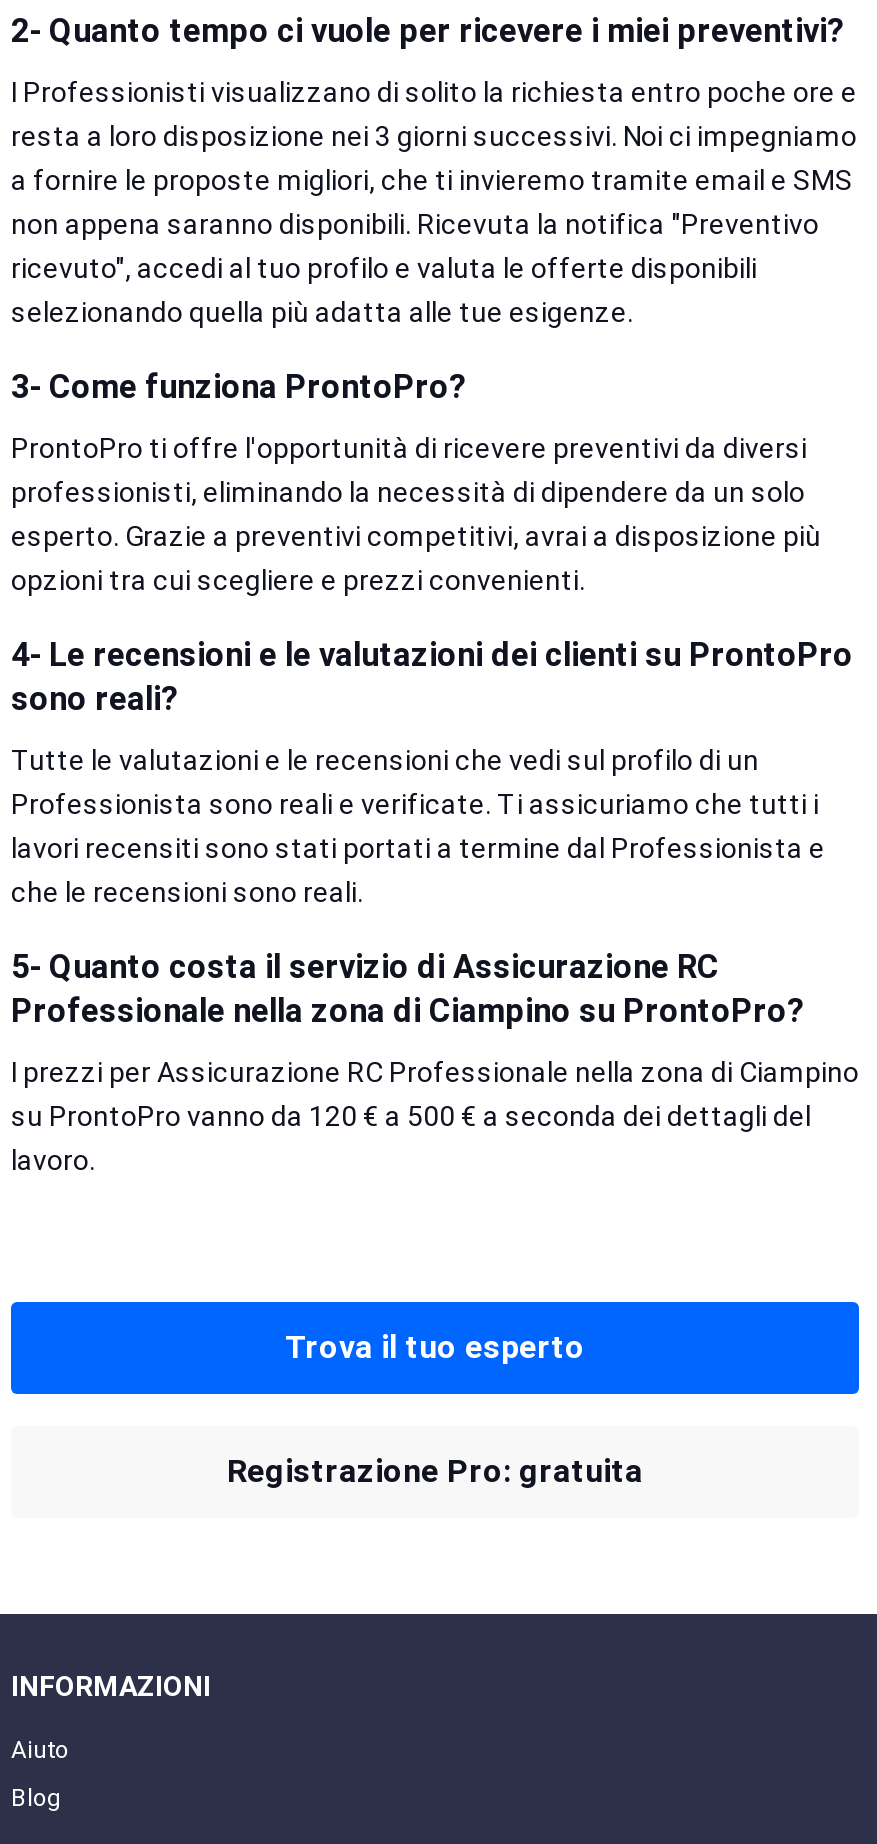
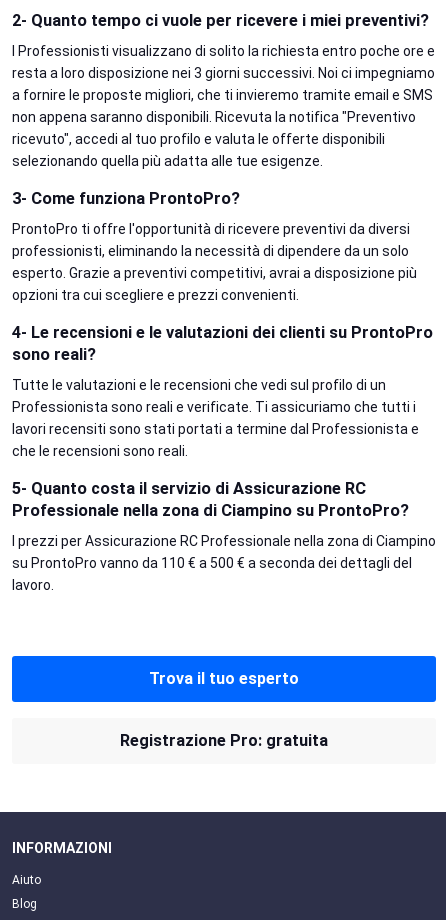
- su ProntoPro vanno da 120 € a 500 € a seconda dei dettagli del
+ su ProntoPro vanno da 110 € a 500 € a seconda dei dettagli del
